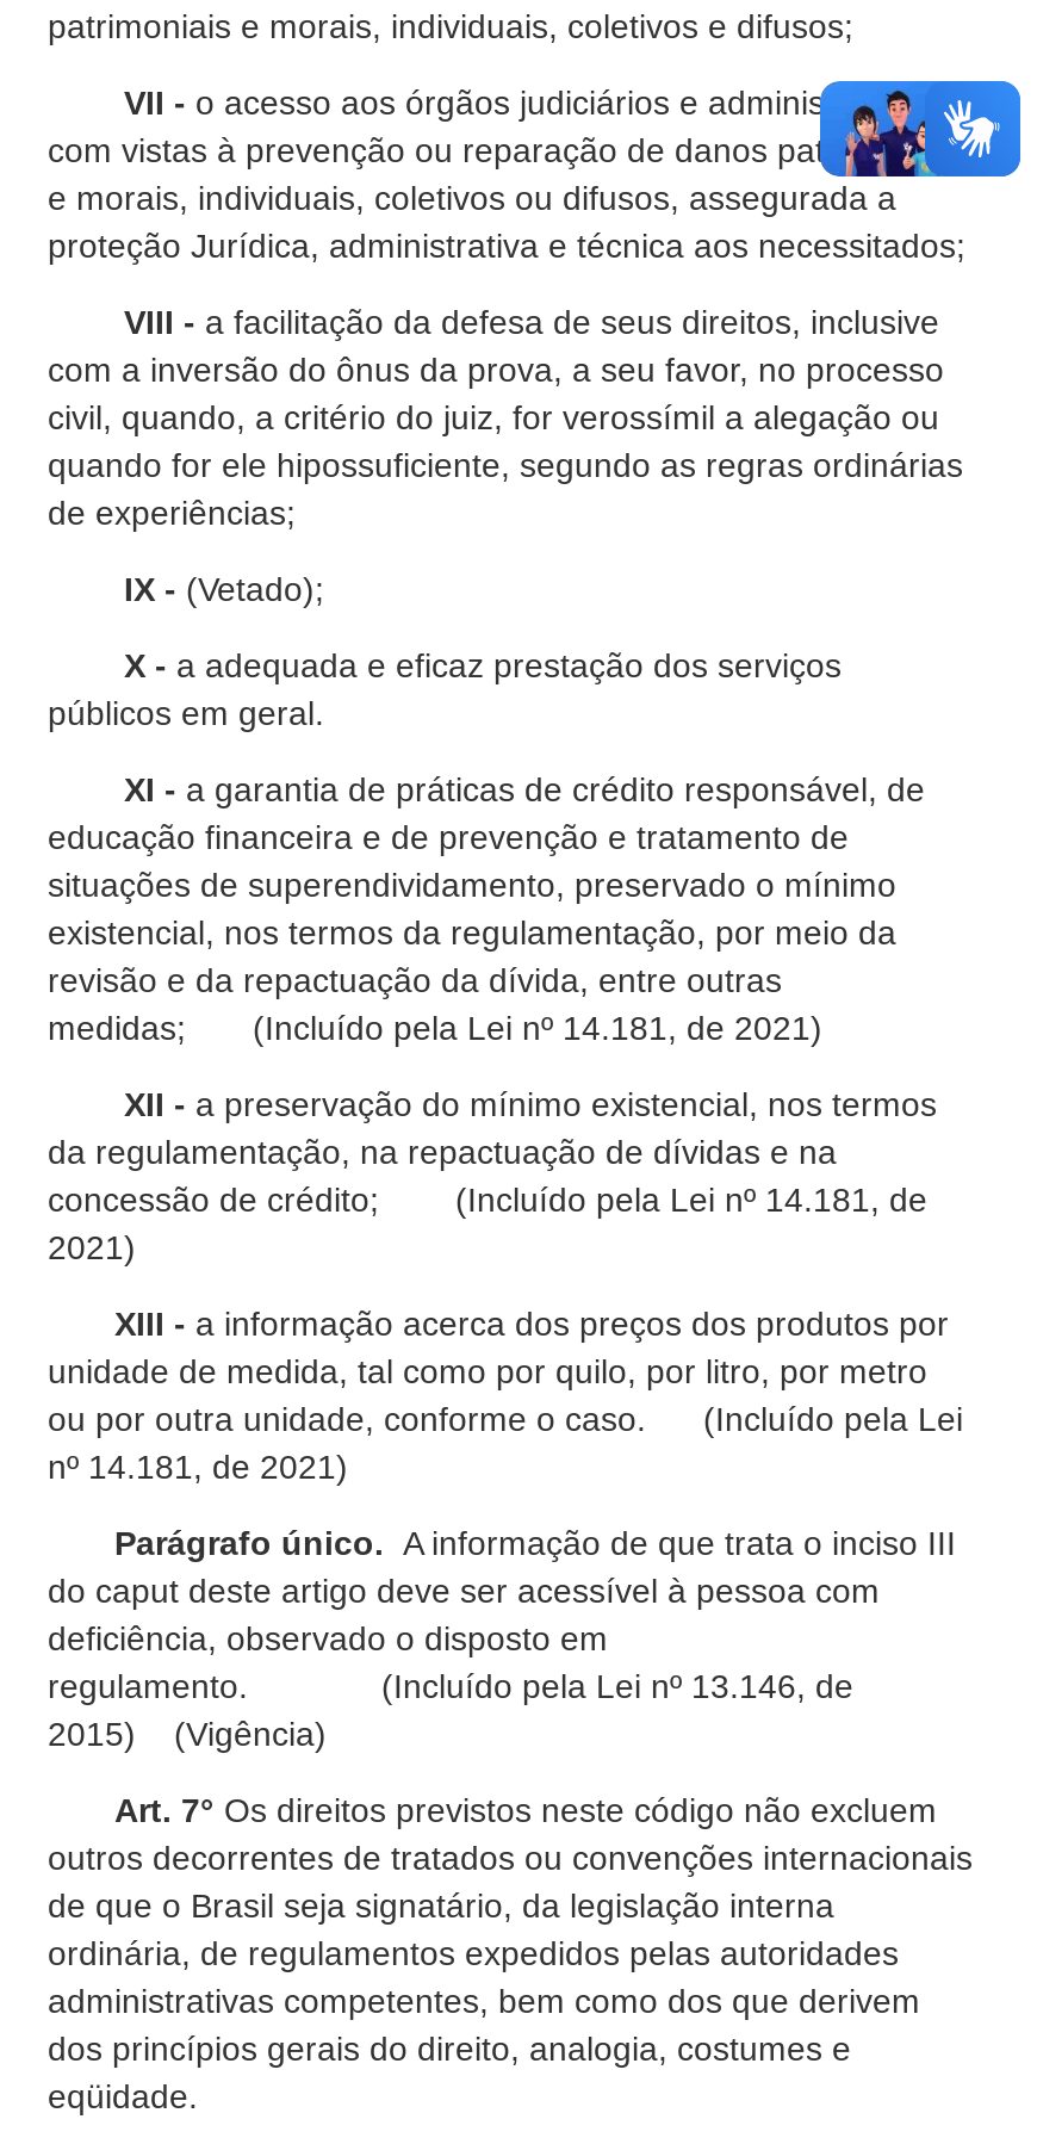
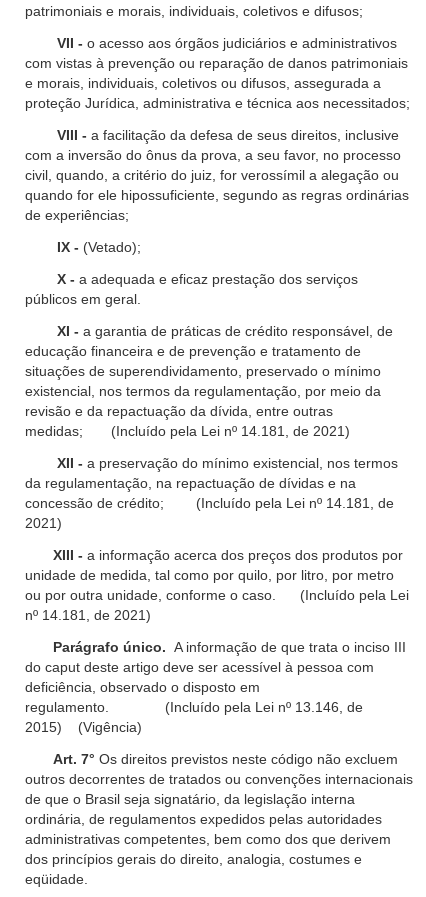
- [image]
